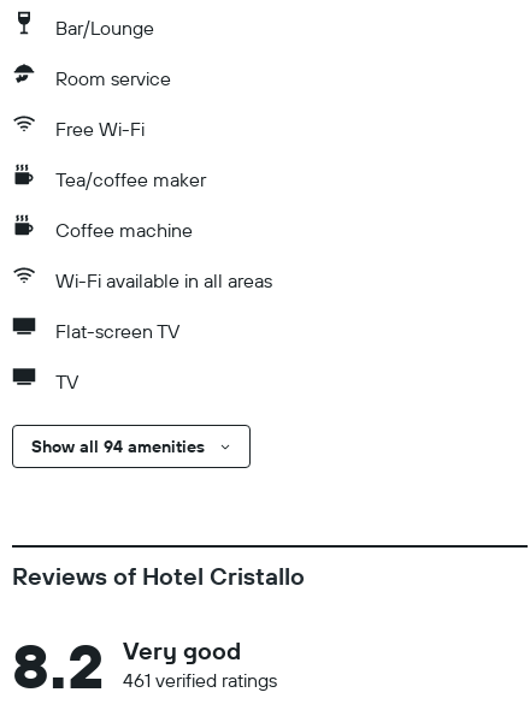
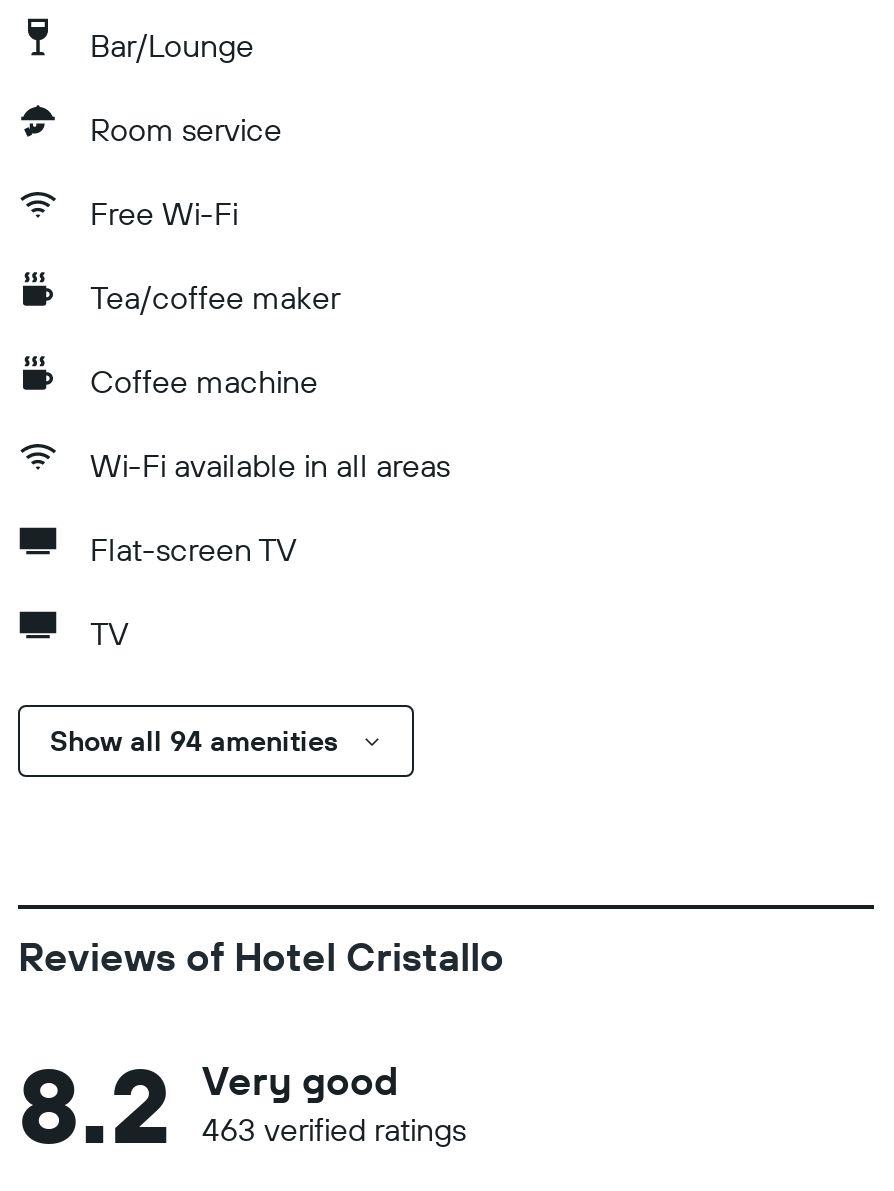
- 461 verified ratings
+ 463 verified ratings
